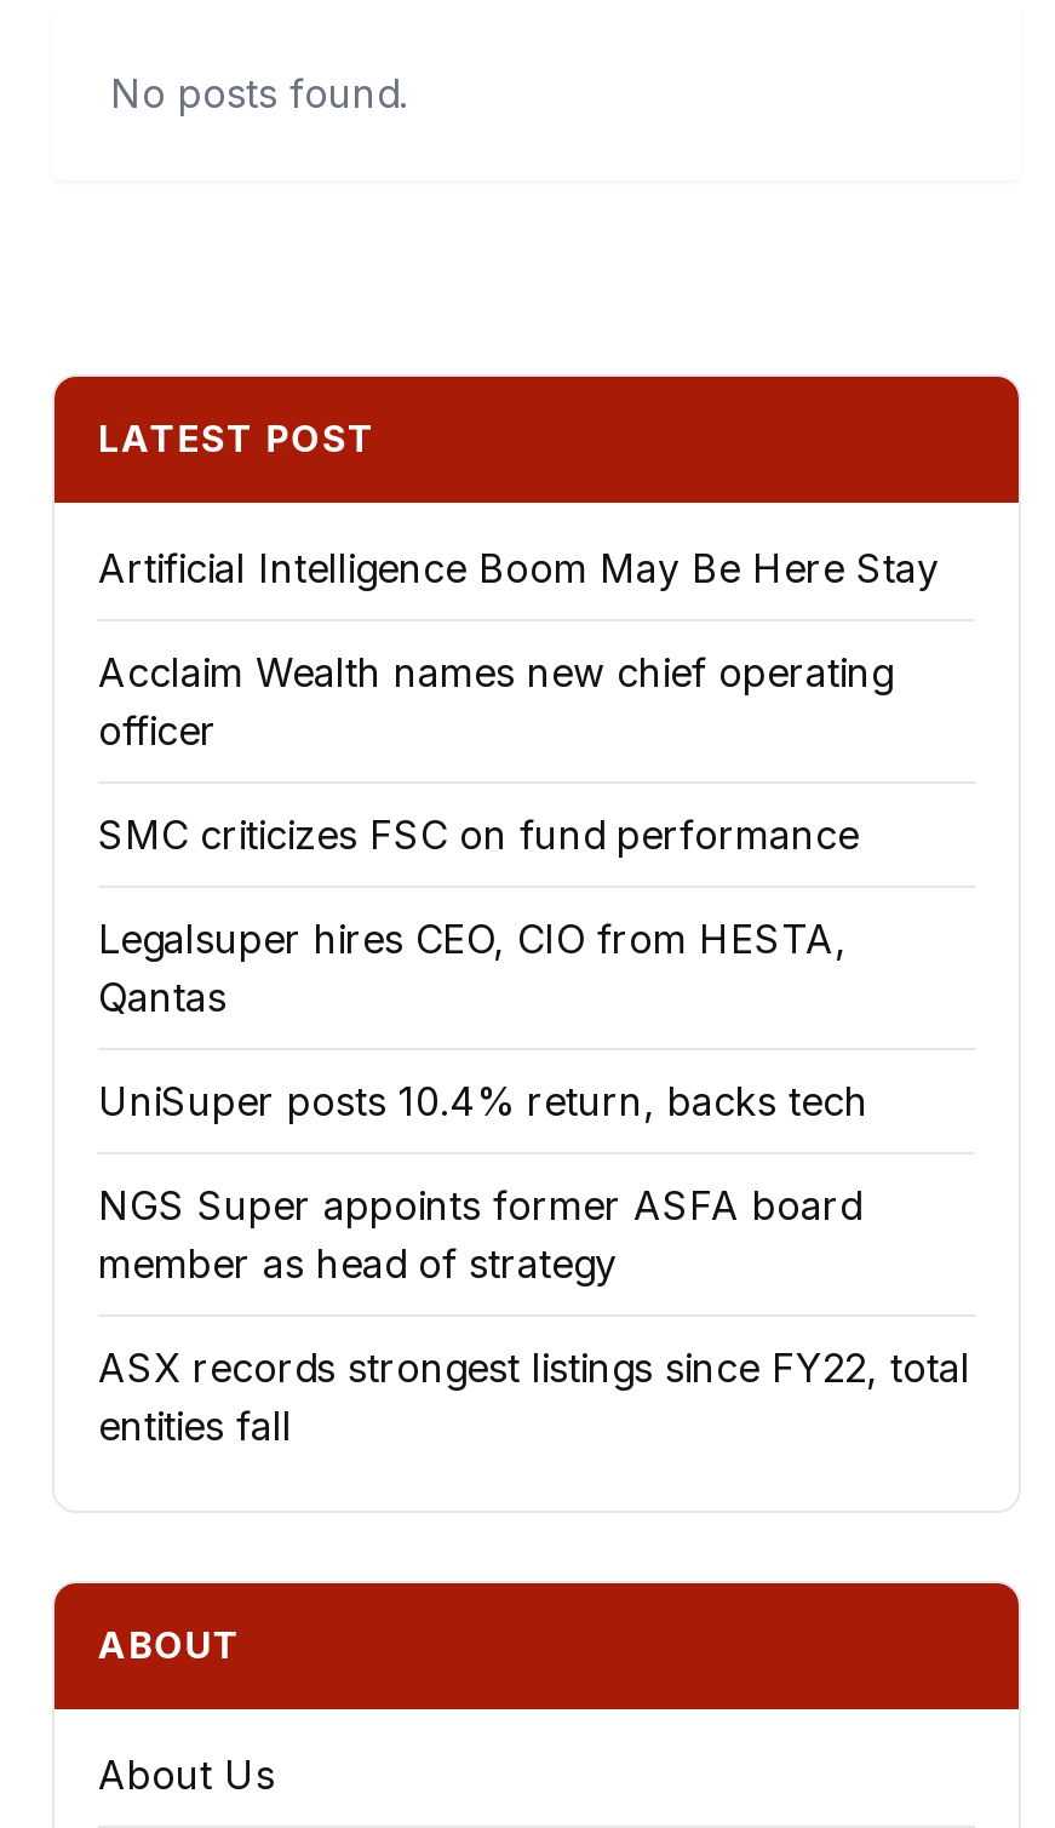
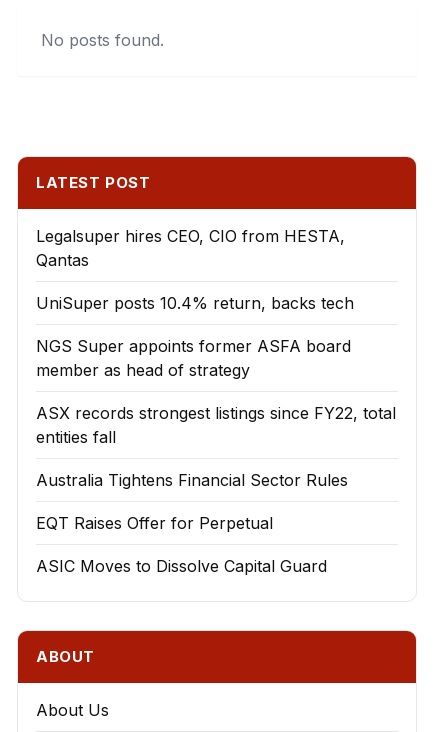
- Artificial Intelligence Boom May Be Here Stay
- Acclaim Wealth names new chief operating
- officer
- SMC criticizes FSC on fund performance

moved up: Legalsuper hires CEO, CIO from HESTA, | Qantas | UniSuper posts 10.4% return, backs tech | NGS Super appoints former ASFA board | member as head of strategy | ASX records strongest listings since FY22, total | entities fall

+ Australia Tightens Financial Sector Rules
+ EQT Raises Offer for Perpetual
+ ASIC Moves to Dissolve Capital Guard
